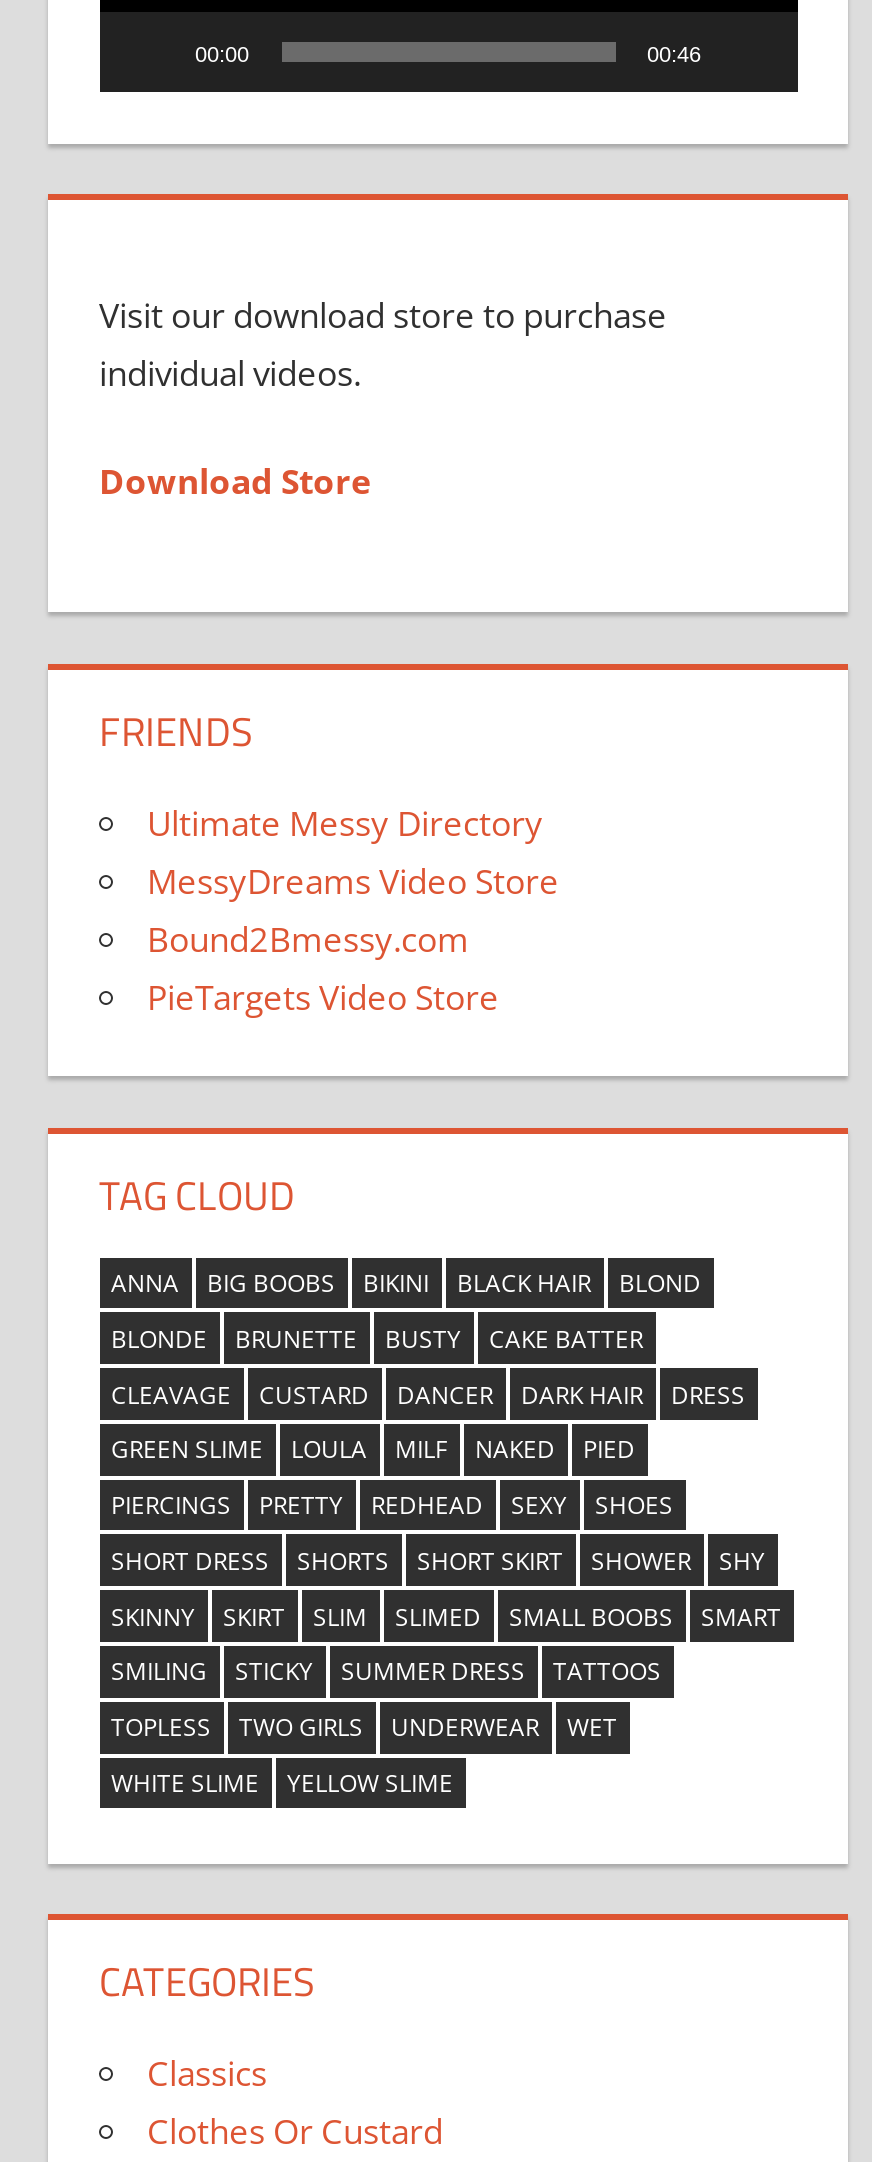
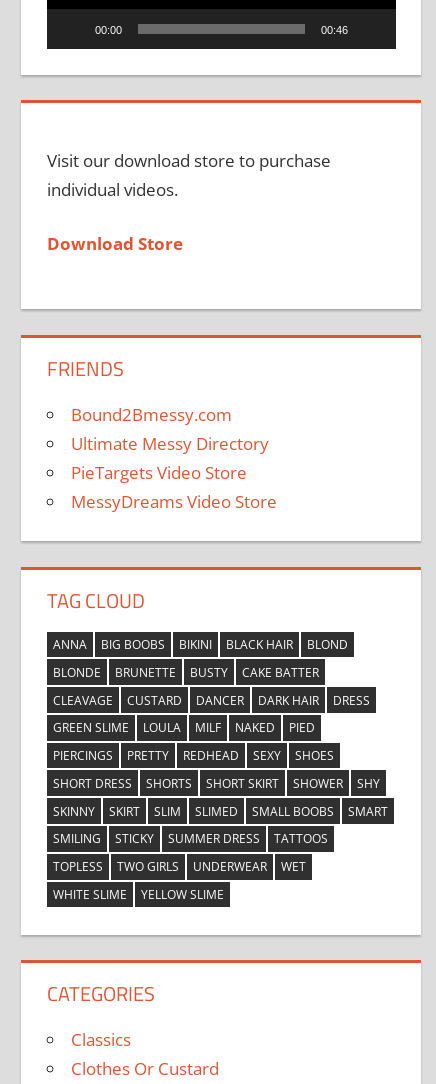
moved down: Ultimate Messy Directory

moved down: MessyDreams Video Store

moved up: Bound2Bmessy.com

moved up: PieTargets Video Store
